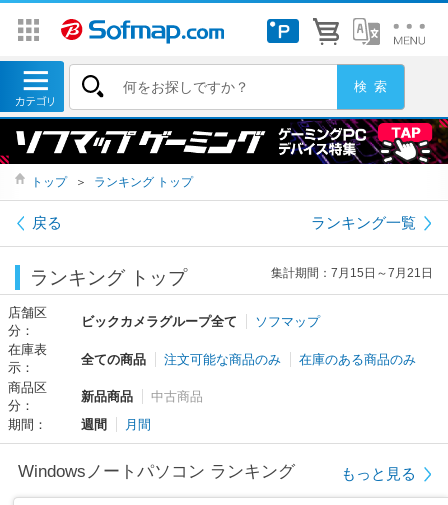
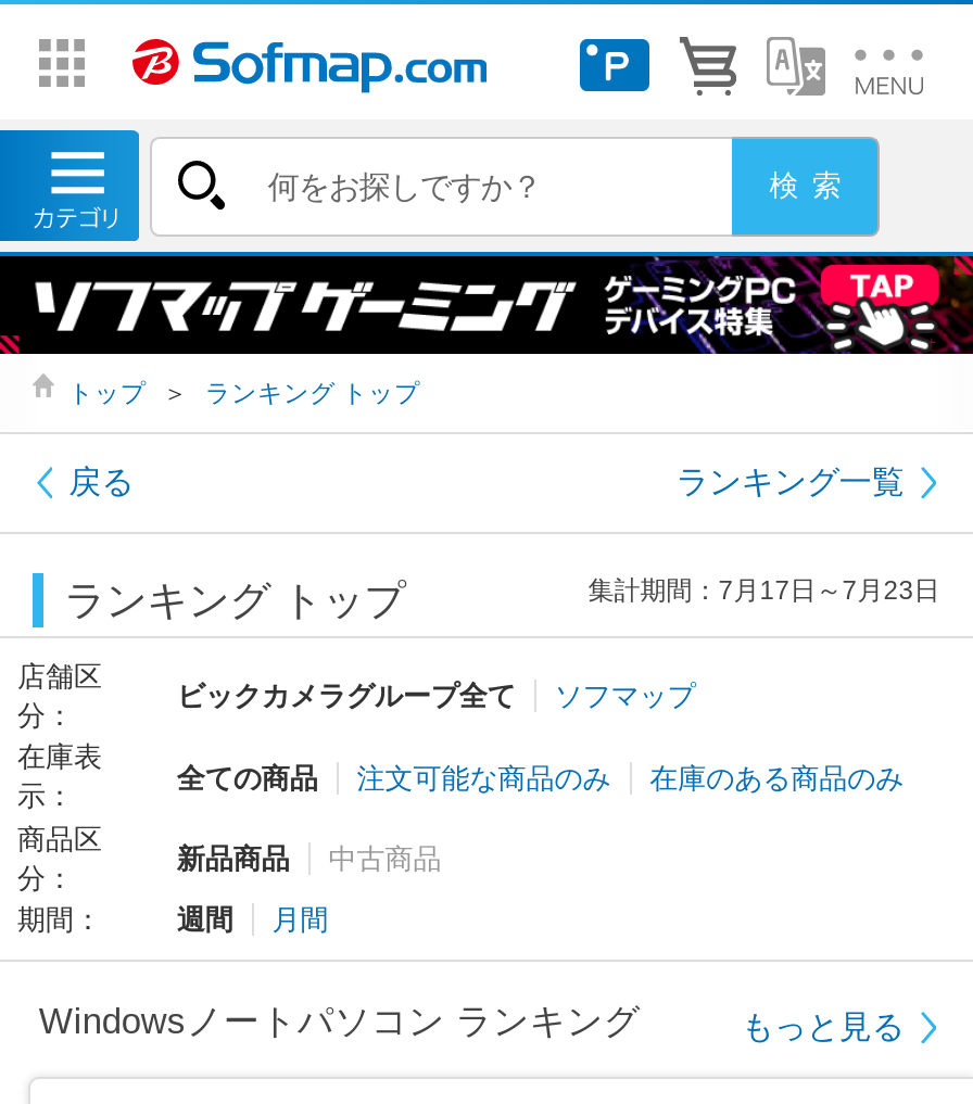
- 集計期間：7月15日～7月21日
+ 集計期間：7月17日～7月23日
